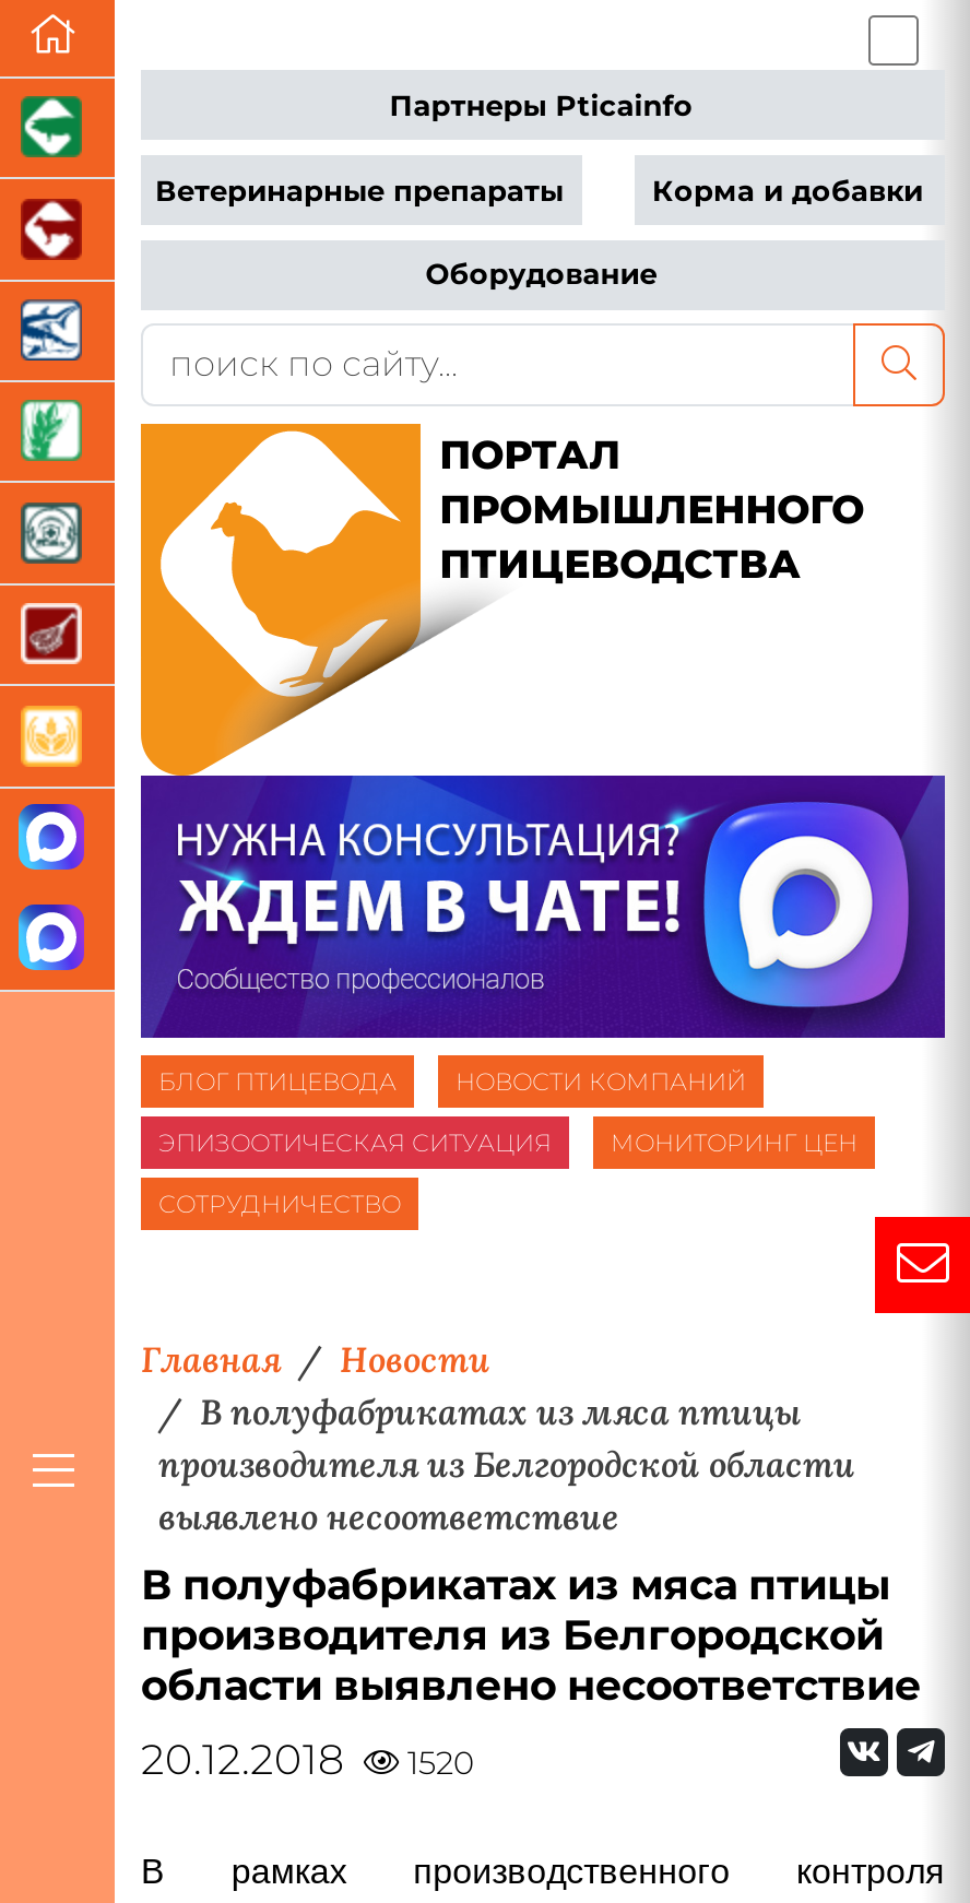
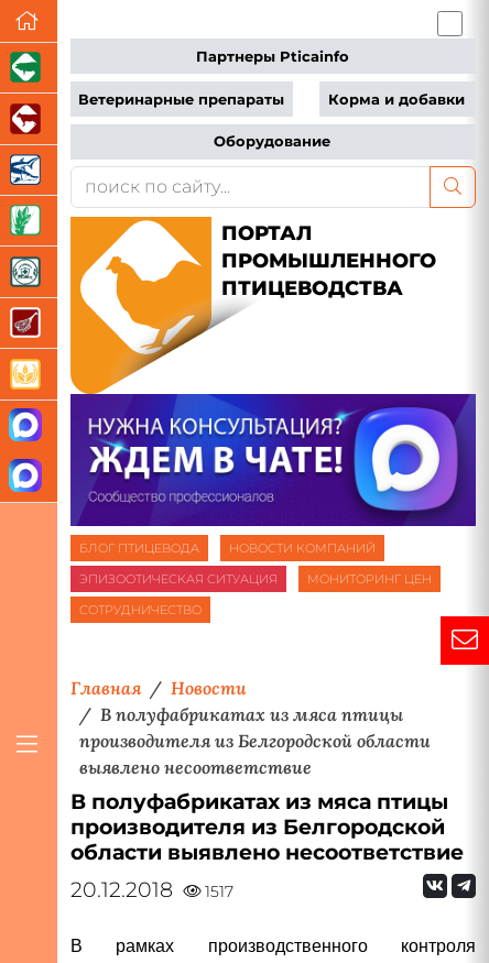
- 20.12.2018 1520
+ 20.12.2018 1517
